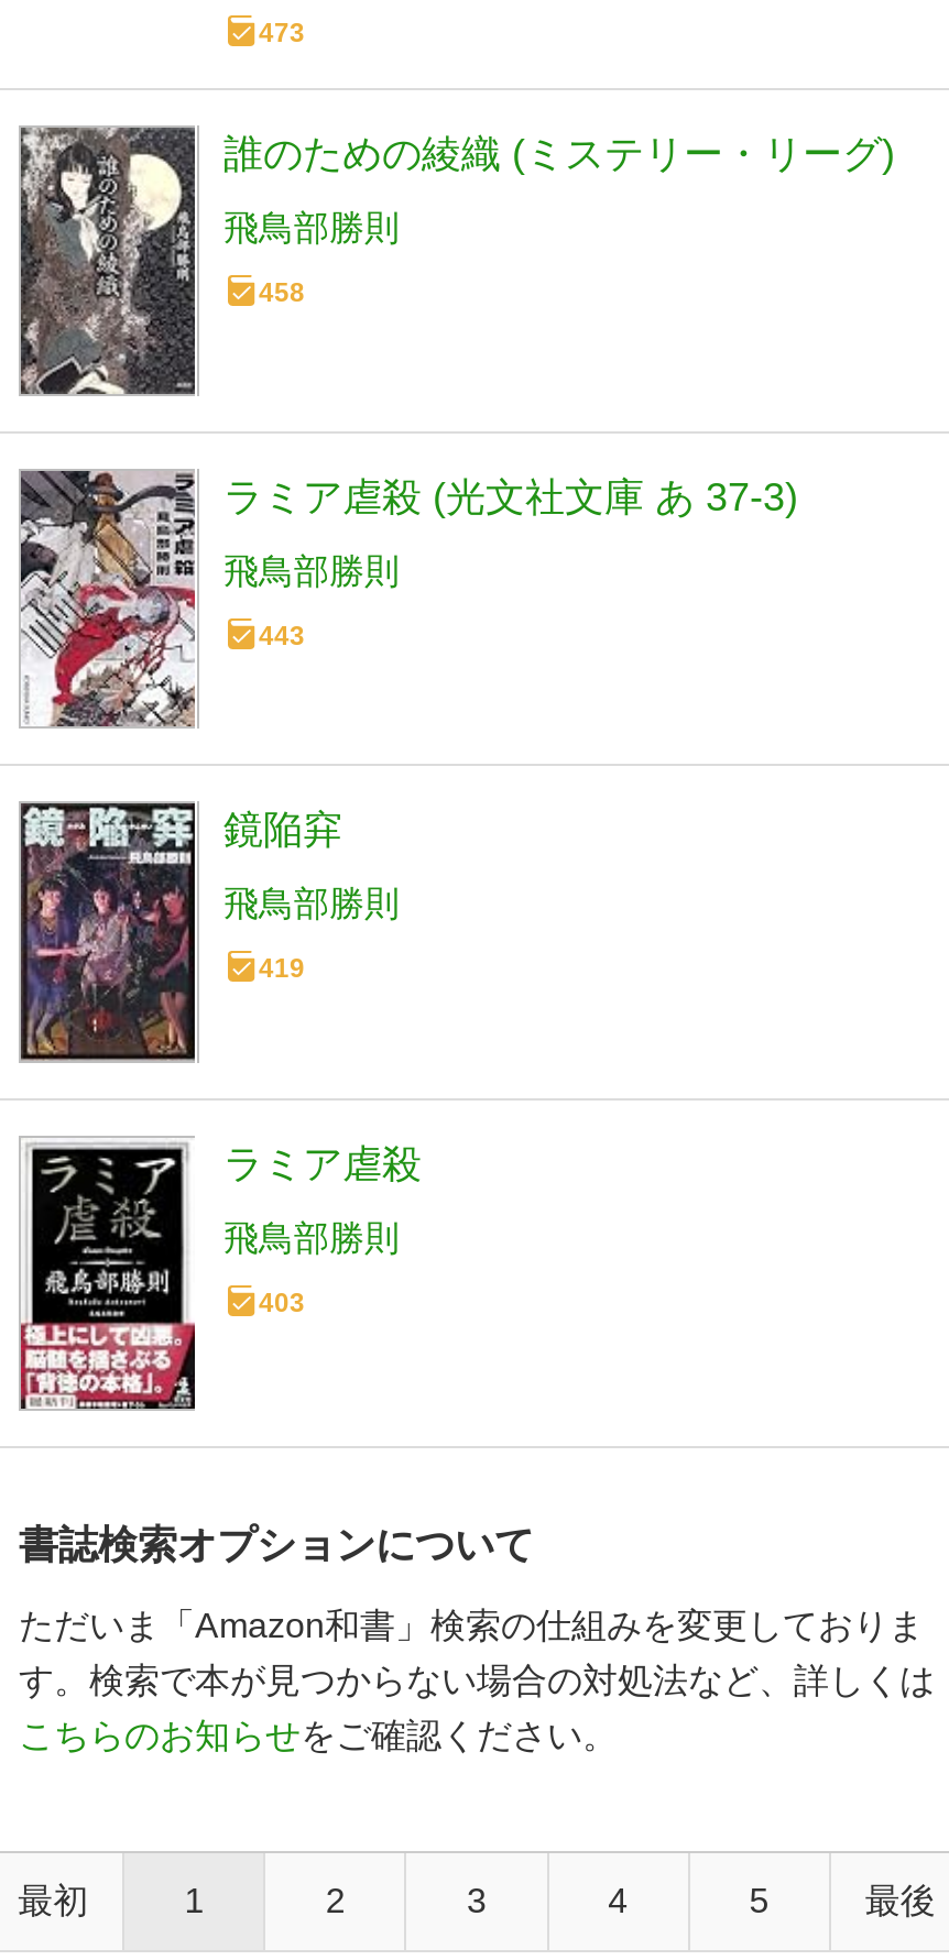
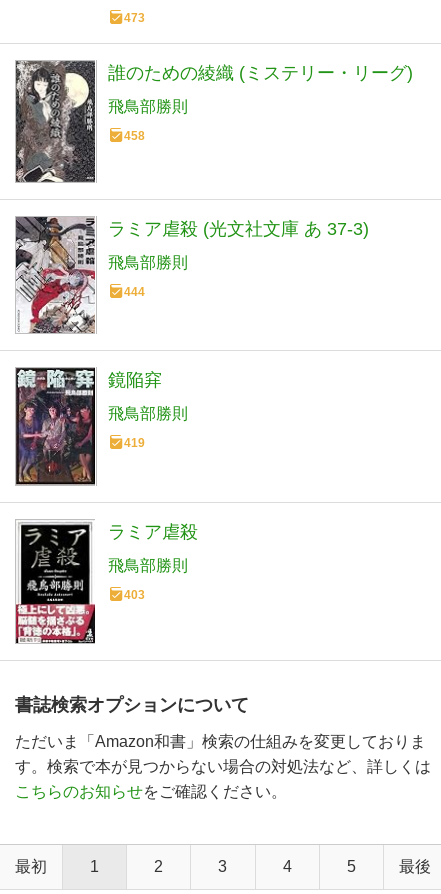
- 443
+ 444
